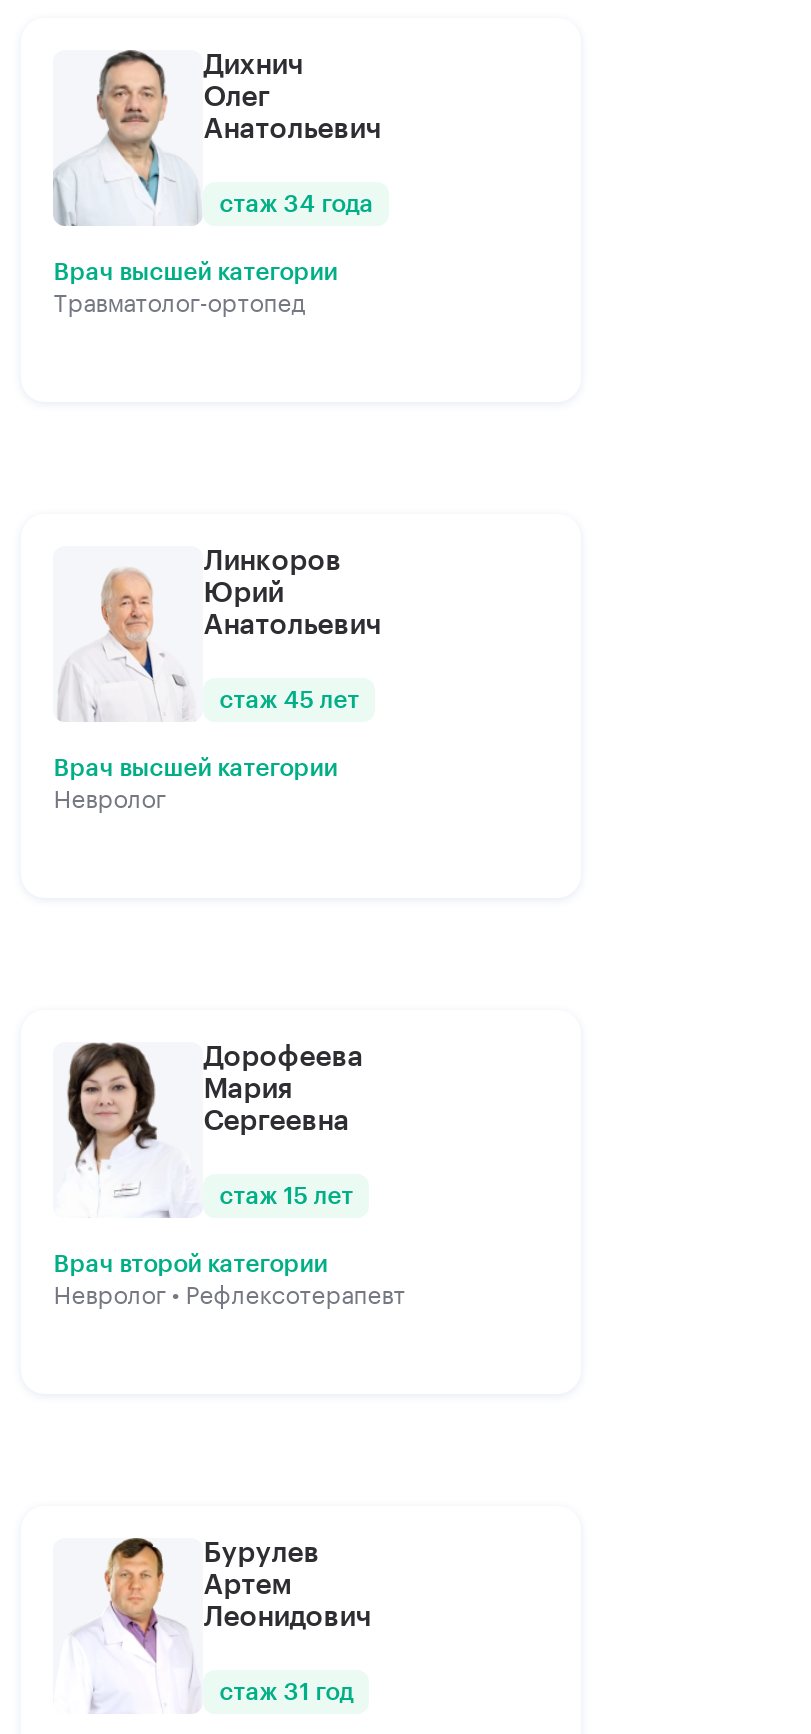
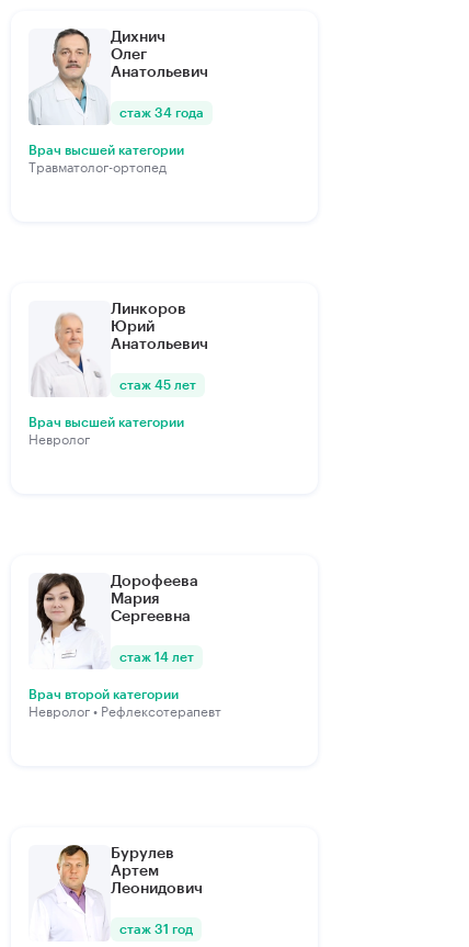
- стаж 15 лет
+ стаж 14 лет
